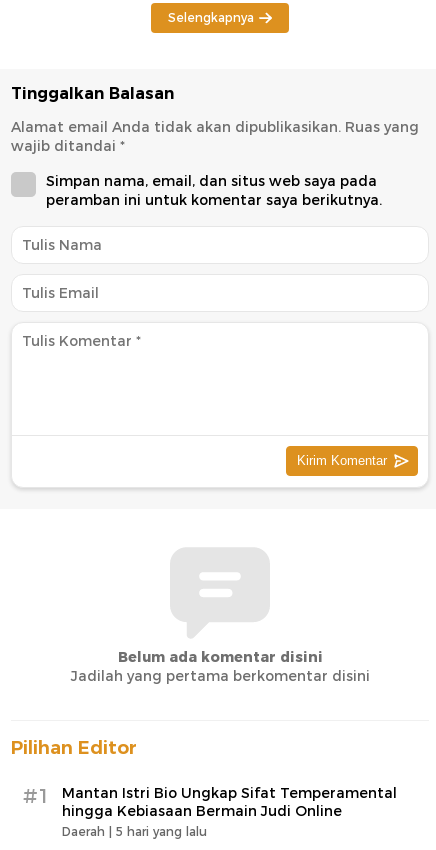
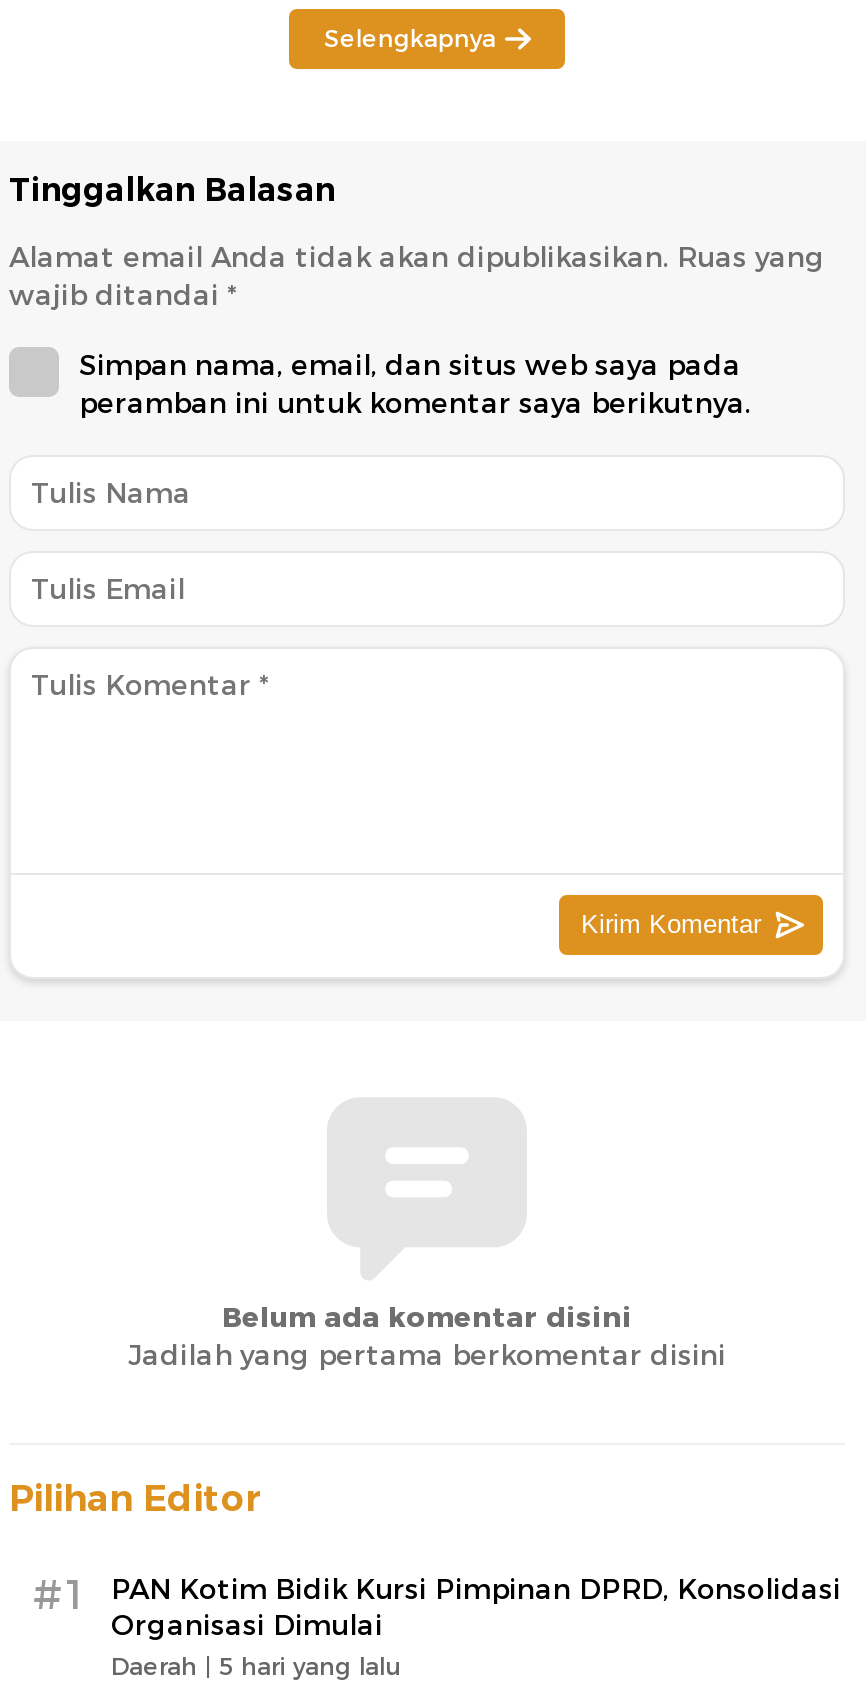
- Mantan Istri Bio Ungkap Sifat Temperamental
- hingga Kebiasaan Bermain Judi Online
+ PAN Kotim Bidik Kursi Pimpinan DPRD, Konsolidasi
+ Organisasi Dimulai
